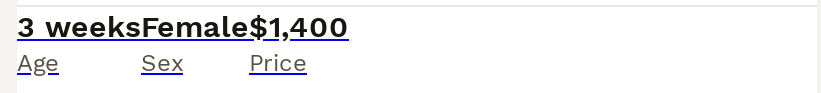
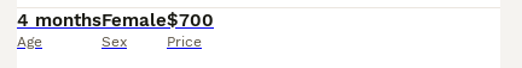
- 3 weeks
+ 4 months

- $1,400
+ $700
